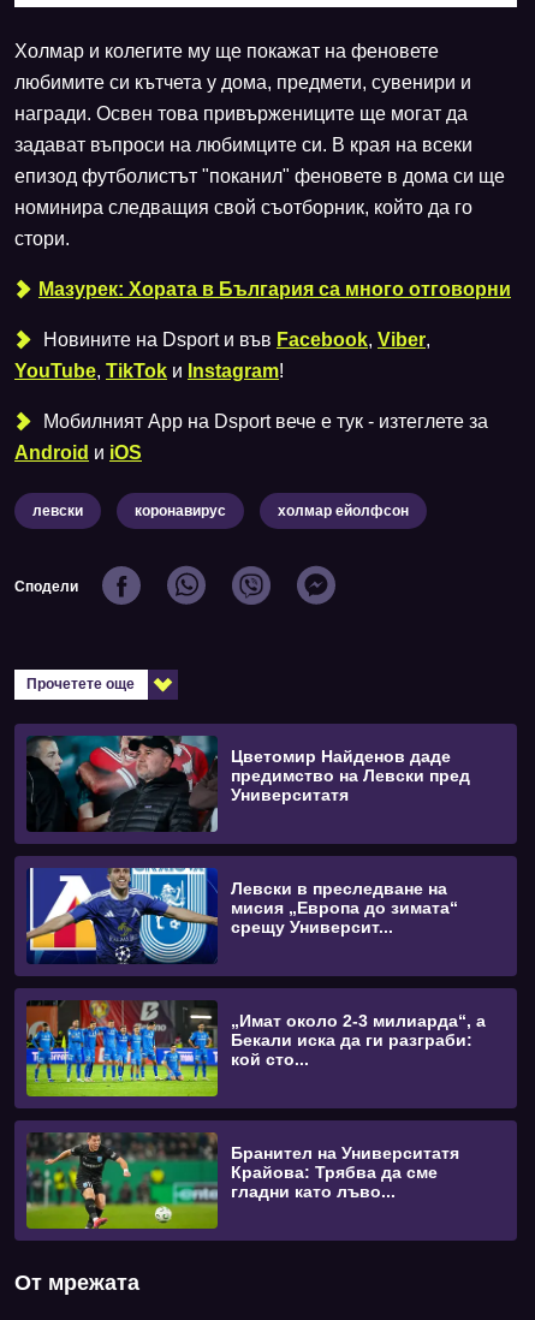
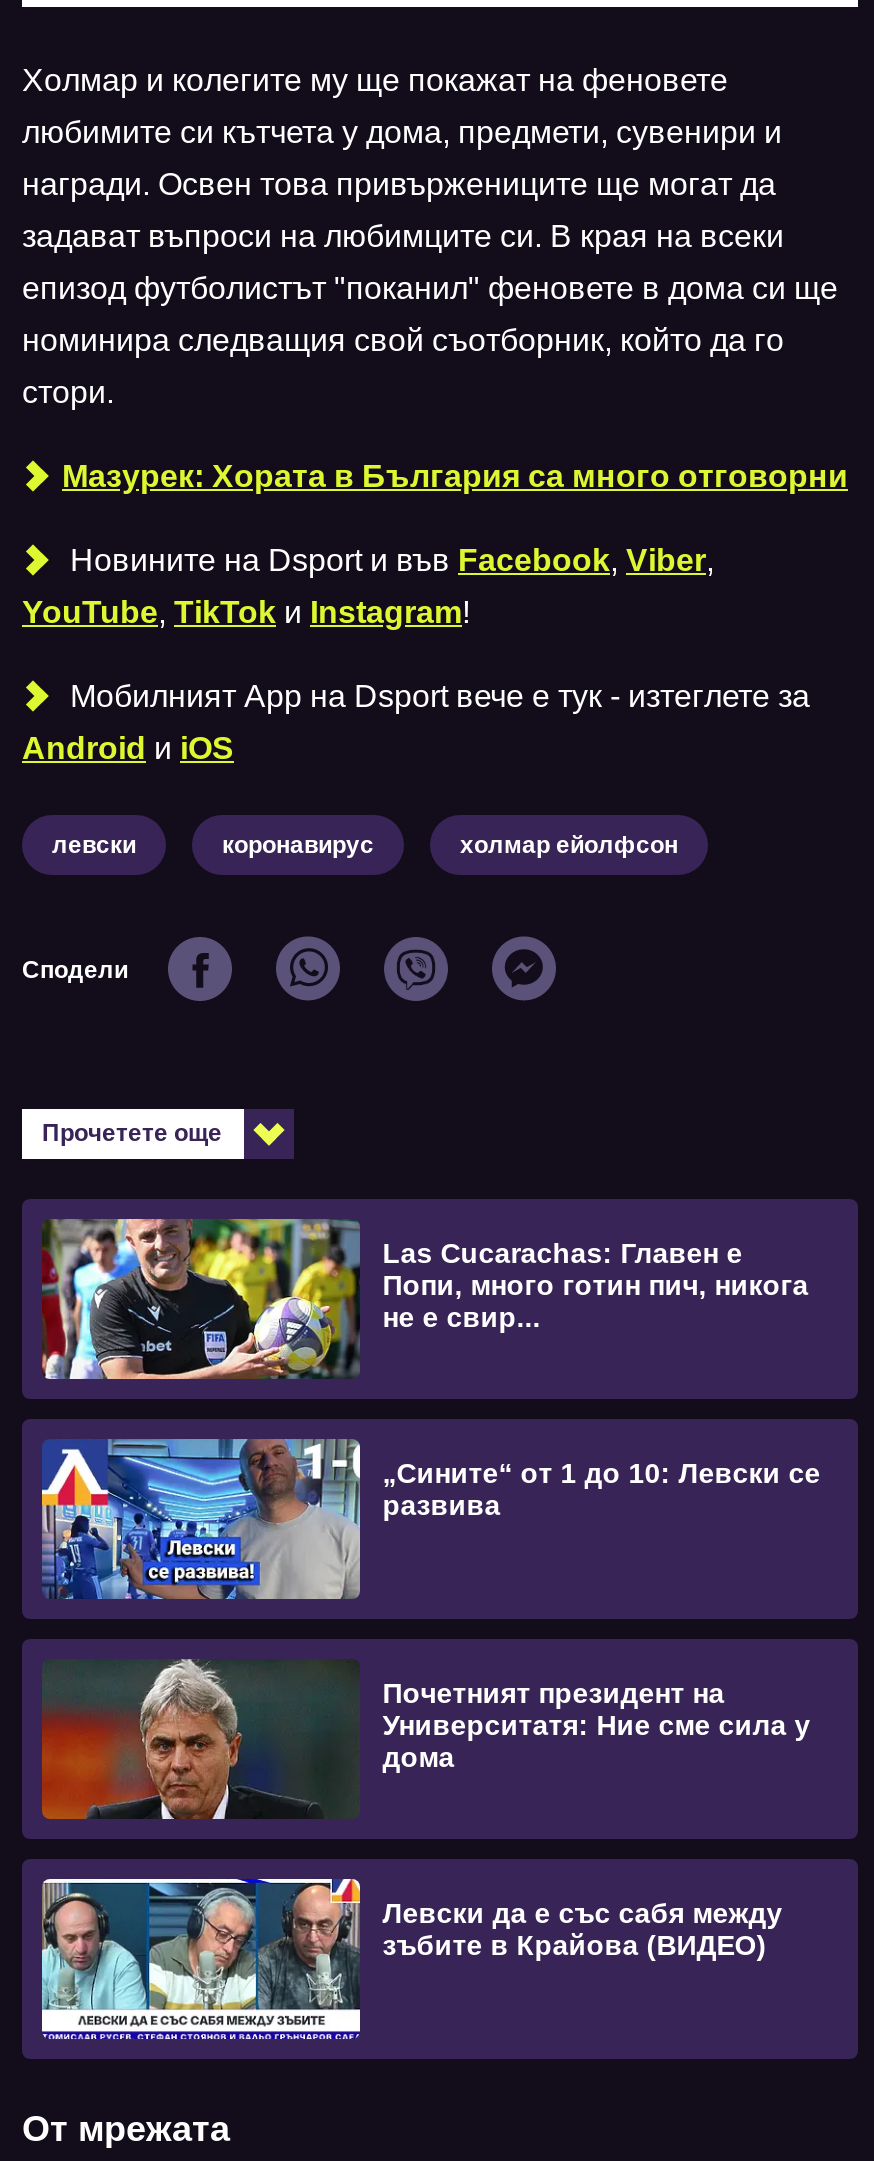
- [image]
- Цветомир Найденов даде
- предимство на Левски пред
- Университатя
+ [image]
+ Las Cucarachas: Главен е
+ Попи, много готин пич, никога
+ не е свир...

- [image]
- Левски в преследване на
- мисия „Европа до зимата“
- срещу Университ...
+ [image]
+ „Сините“ от 1 до 10: Левски се
+ развива

- [image]
- „Имат около 2-3 милиарда“, а
- Бекали иска да ги разграби:
- кой сто...
+ [image]
+ Почетният президент на
+ Университатя: Ние сме сила у
+ дома

- [image]
- Бранител на Университатя
- Крайова: Трябва да сме
- гладни като лъво...
+ [image]
+ Левски да е със сабя между
+ зъбите в Крайова (ВИДЕО)
